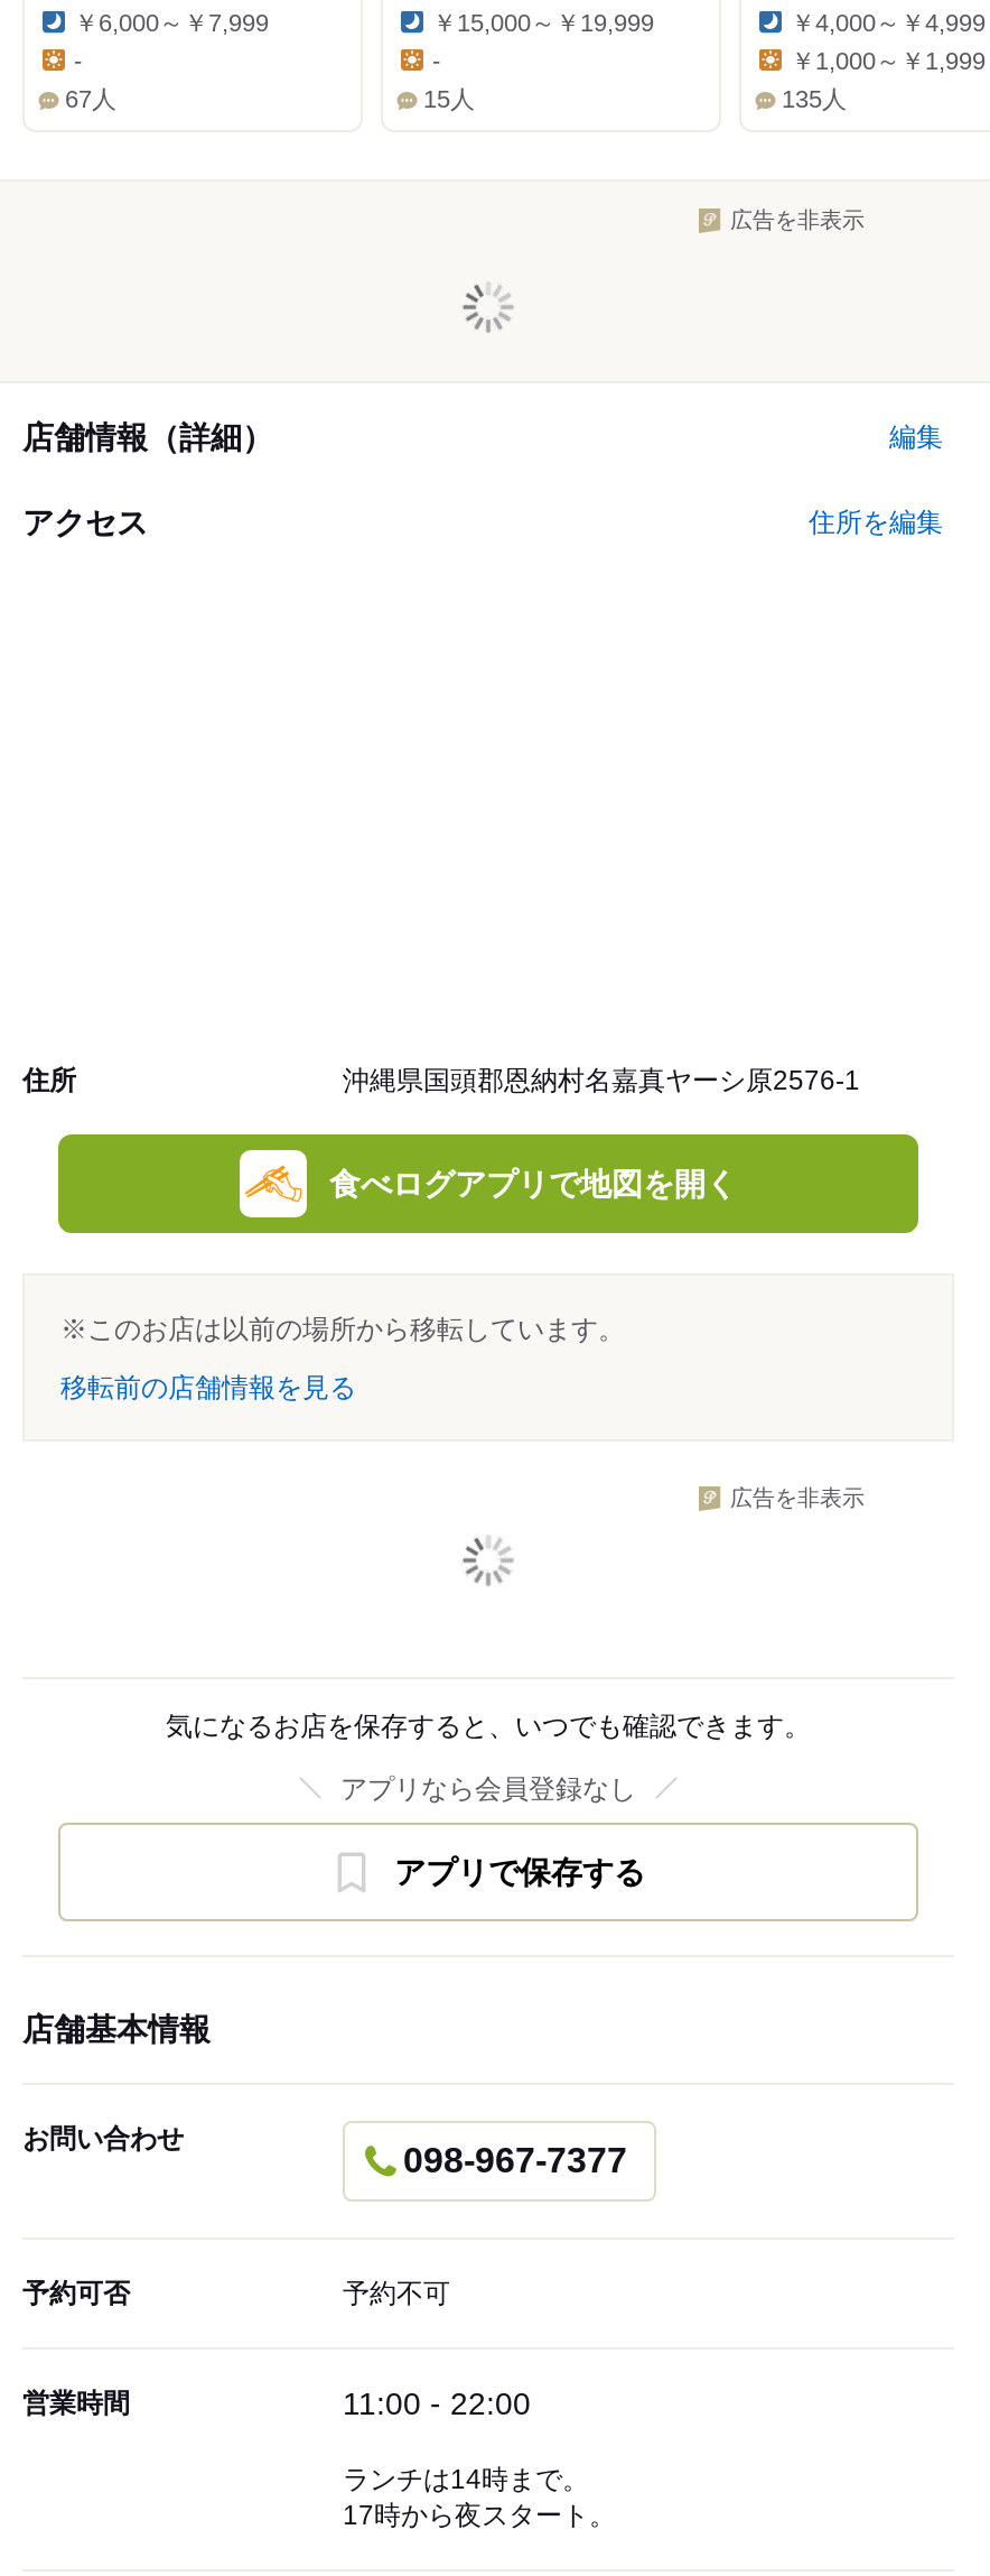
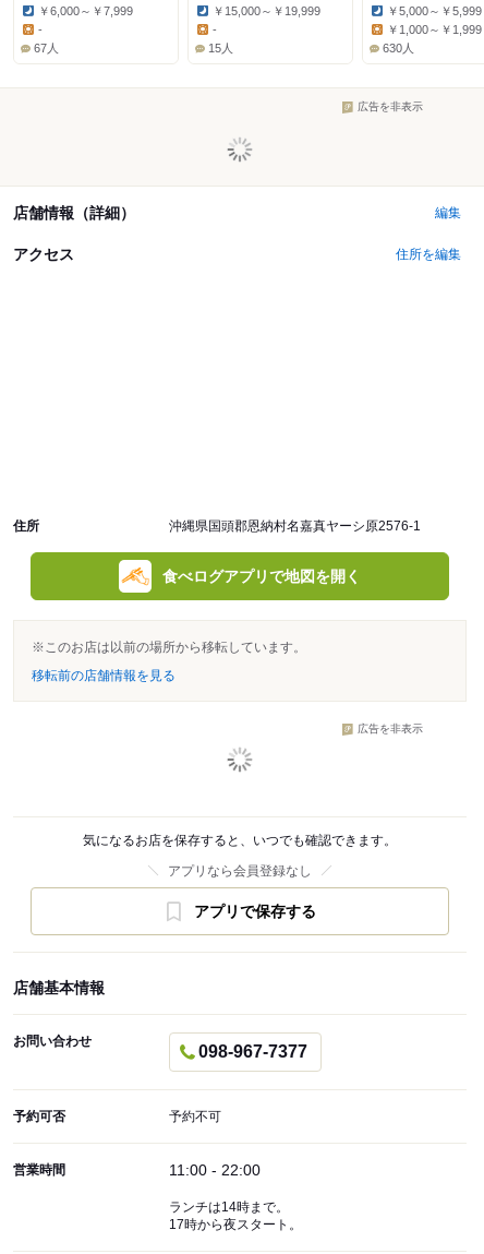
- ￥4,000～￥4,999
+ ￥5,000～￥5,999

- 135人
+ 630人
